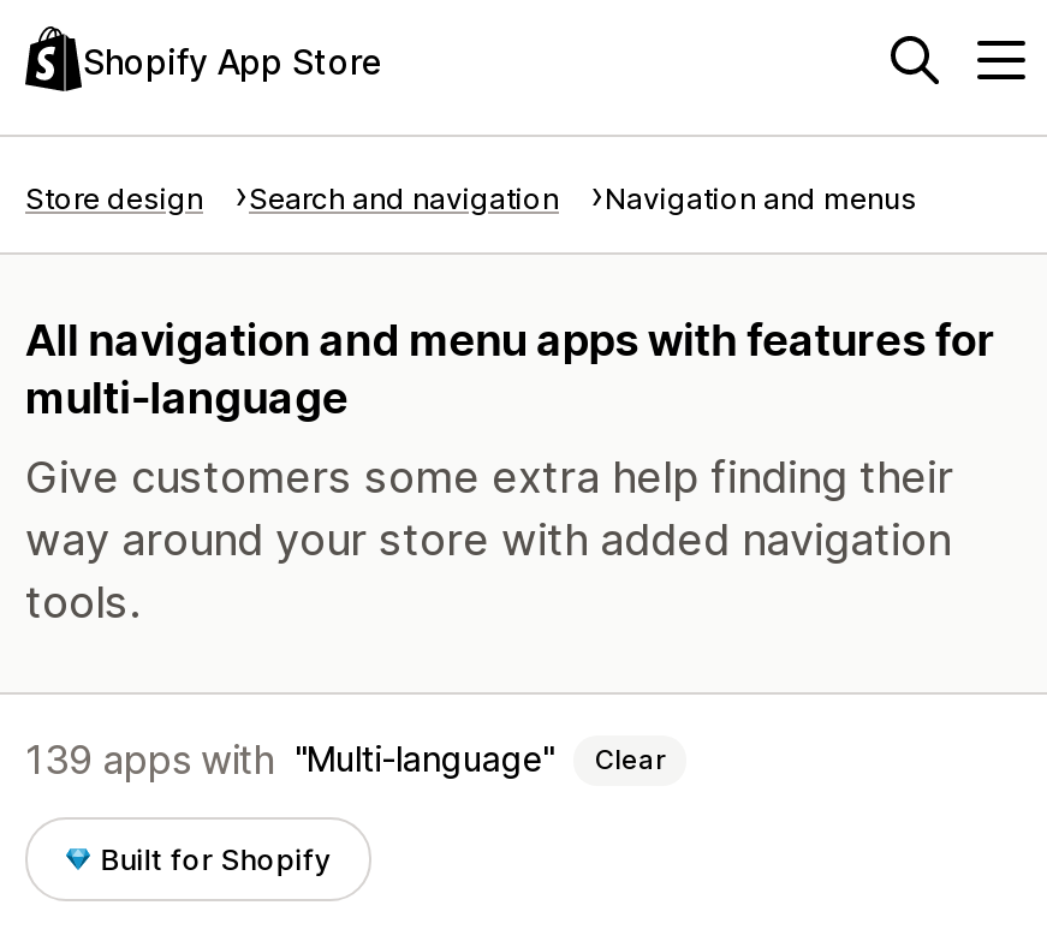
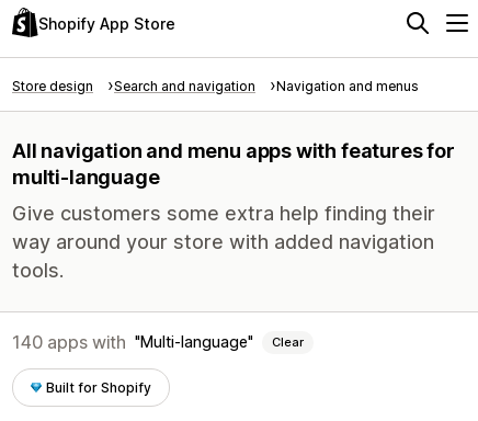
- 139 apps with Multi-language Clear
+ 140 apps with Multi-language Clear
